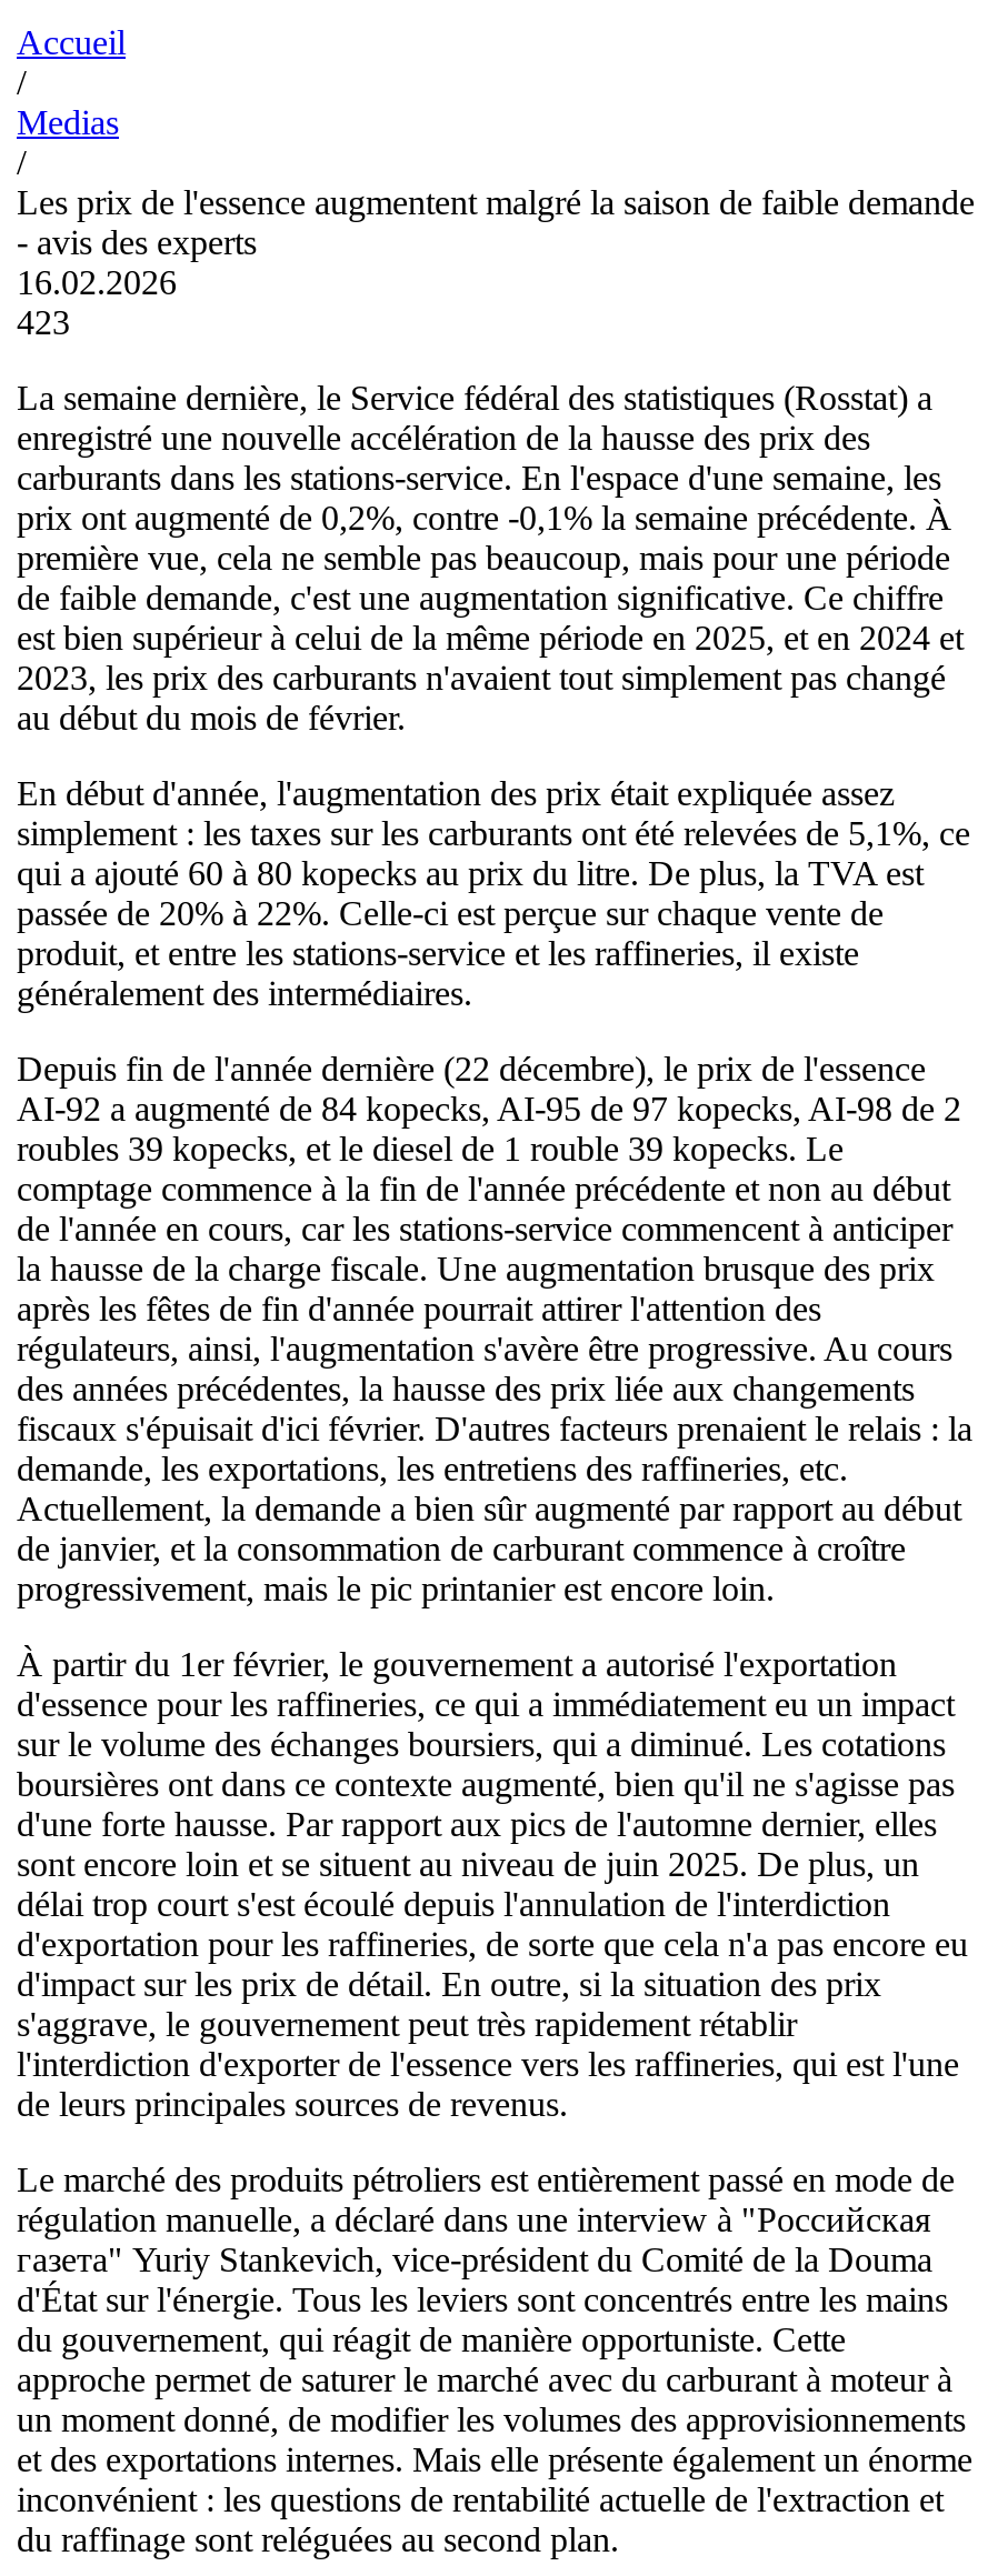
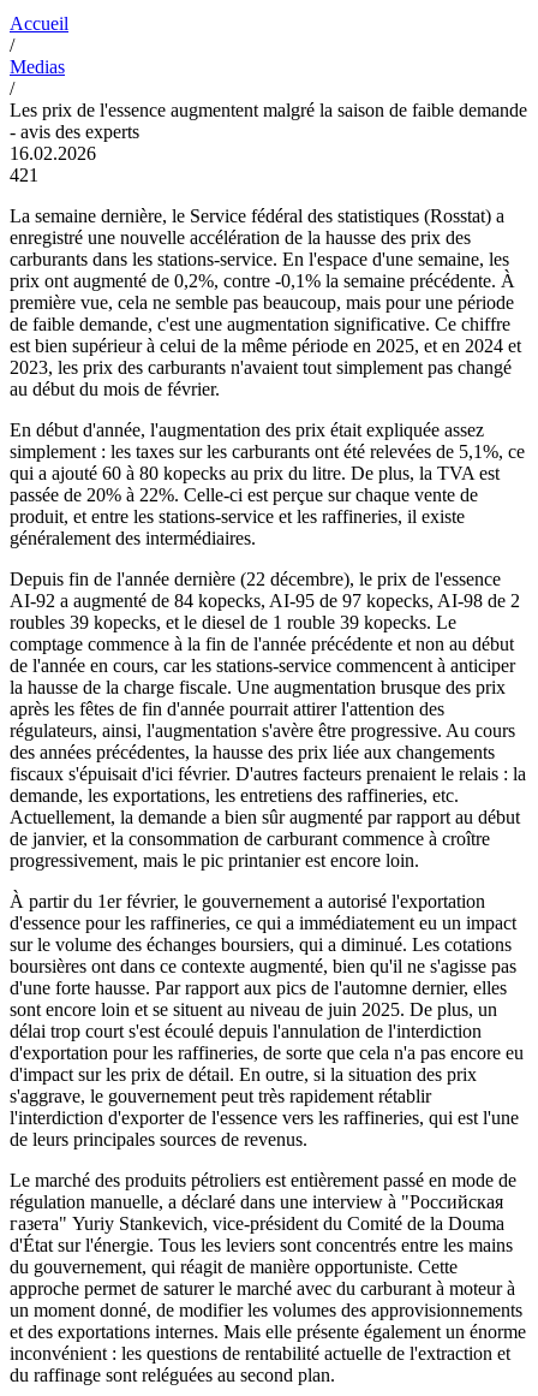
- 423
+ 421
